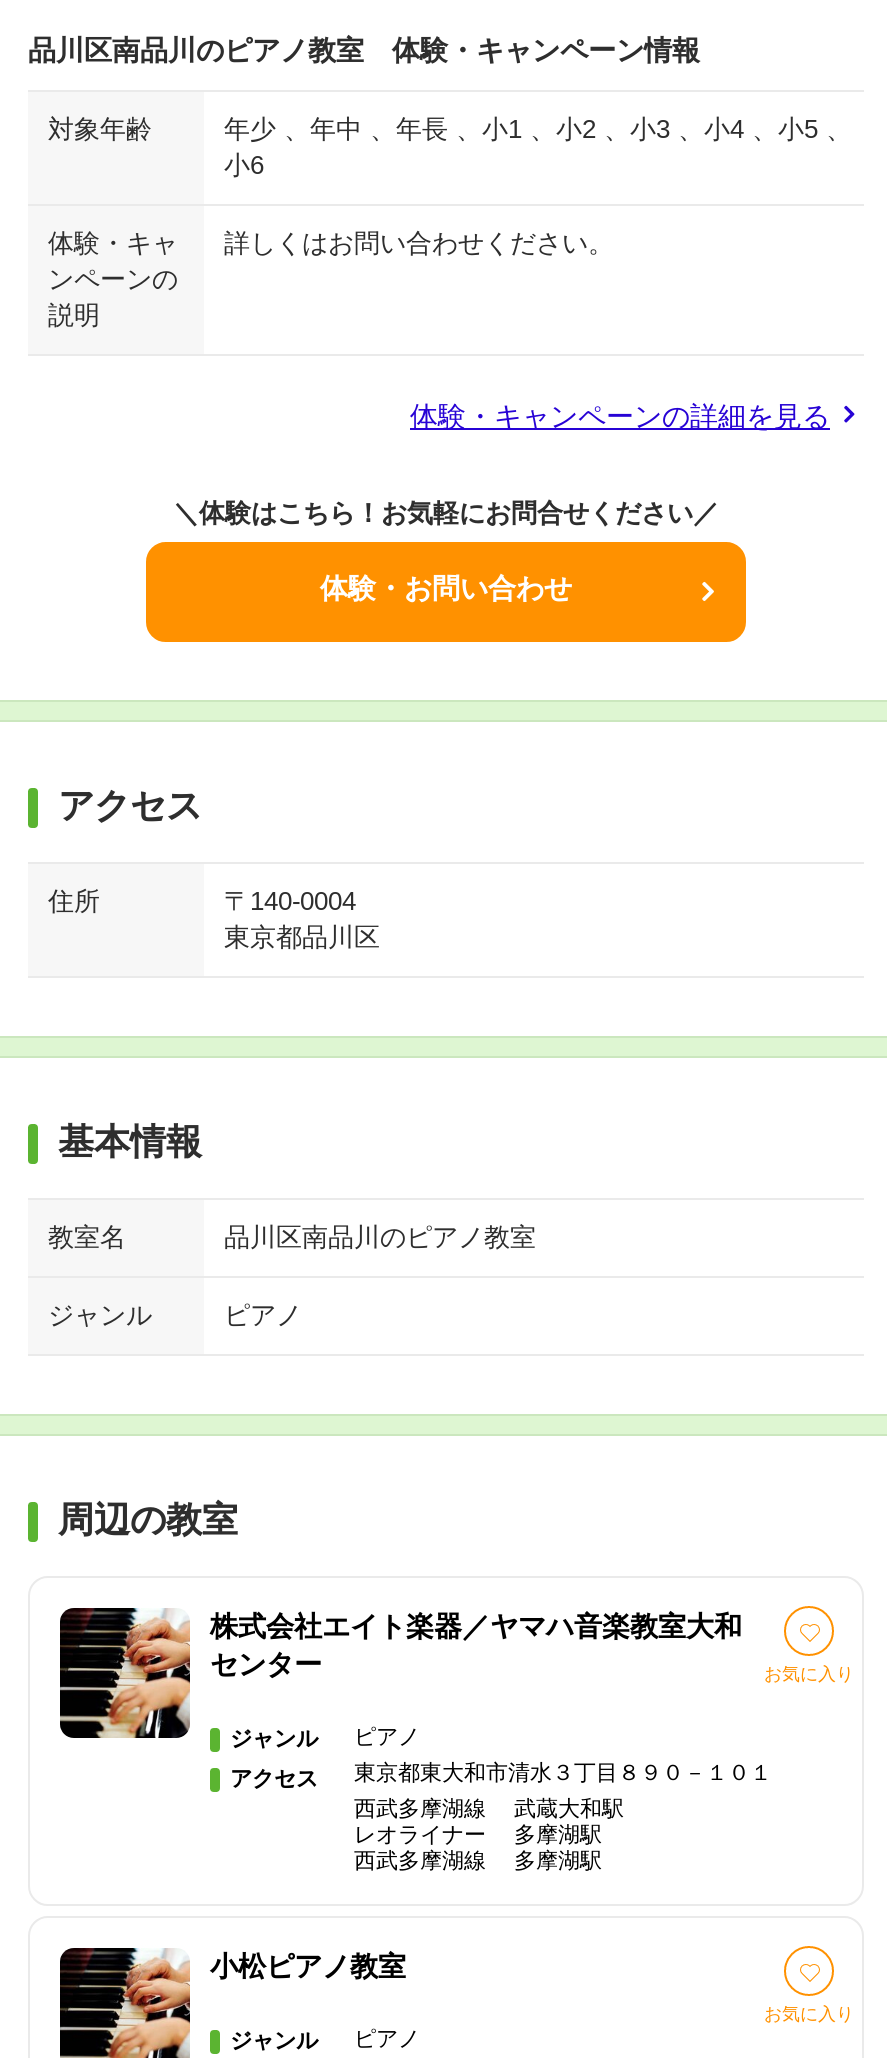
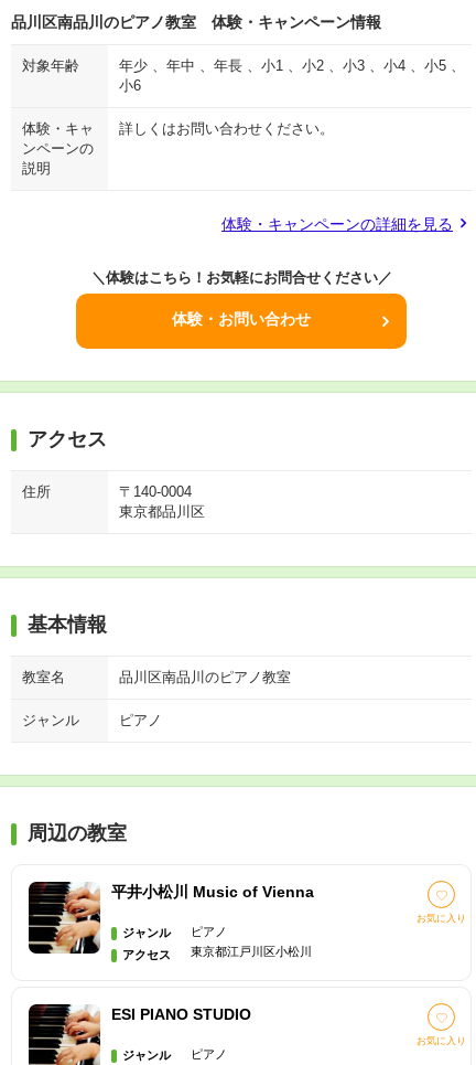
- 株式会社エイト楽器／ヤマハ音楽教室大和
- センター
+ 平井小松川 Music of Vienna

- 東京都東大和市清水３丁目８９０－１０１
- 西武多摩湖線 武蔵大和駅
- レオライナー 多摩湖駅
- 西武多摩湖線 多摩湖駅
+ 東京都江戸川区小松川

- 小松ピアノ教室
+ ESI PIANO STUDIO
